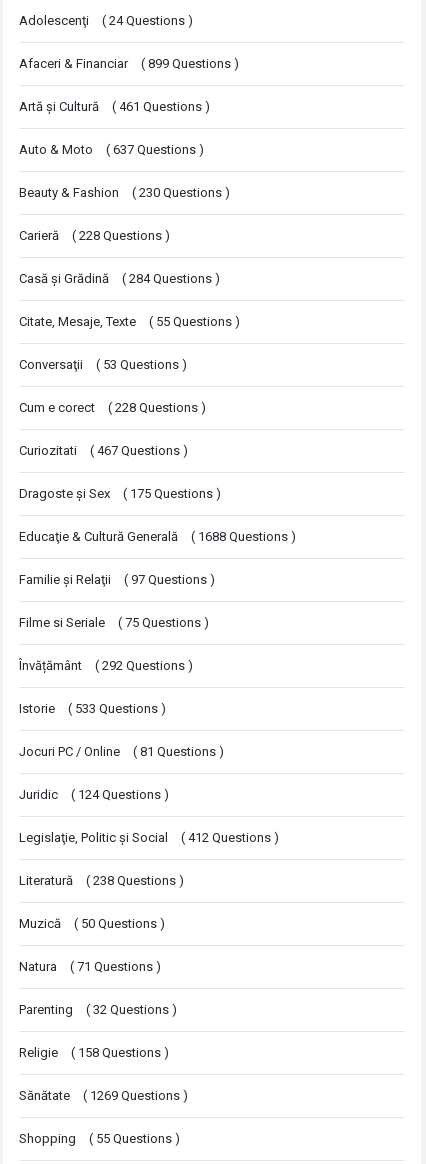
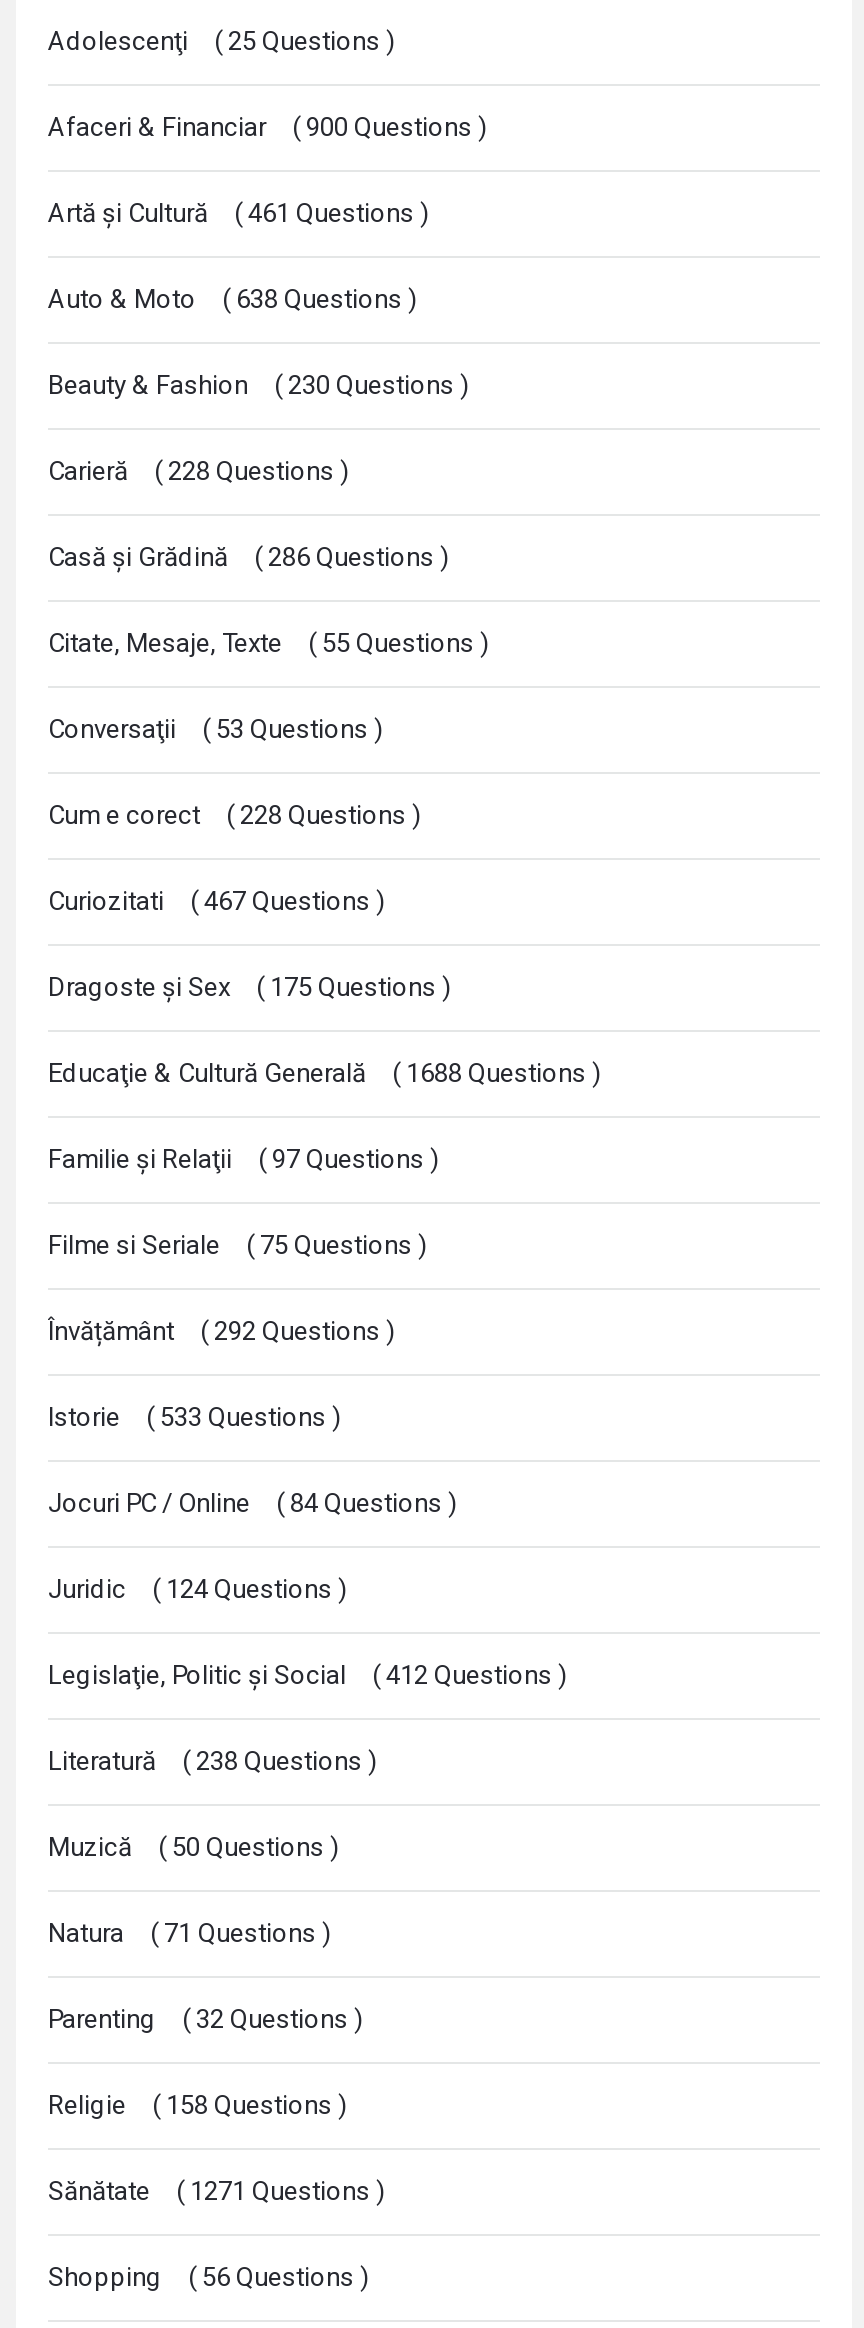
- Adolescenţi ( 24 Questions )
+ Adolescenţi ( 25 Questions )

- Afaceri & Financiar ( 899 Questions )
+ Afaceri & Financiar ( 900 Questions )

- Auto & Moto ( 637 Questions )
+ Auto & Moto ( 638 Questions )

- Casă şi Grădină ( 284 Questions )
+ Casă şi Grădină ( 286 Questions )

- Jocuri PC / Online ( 81 Questions )
+ Jocuri PC / Online ( 84 Questions )

- Sănătate ( 1269 Questions )
+ Sănătate ( 1271 Questions )

- Shopping ( 55 Questions )
+ Shopping ( 56 Questions )
